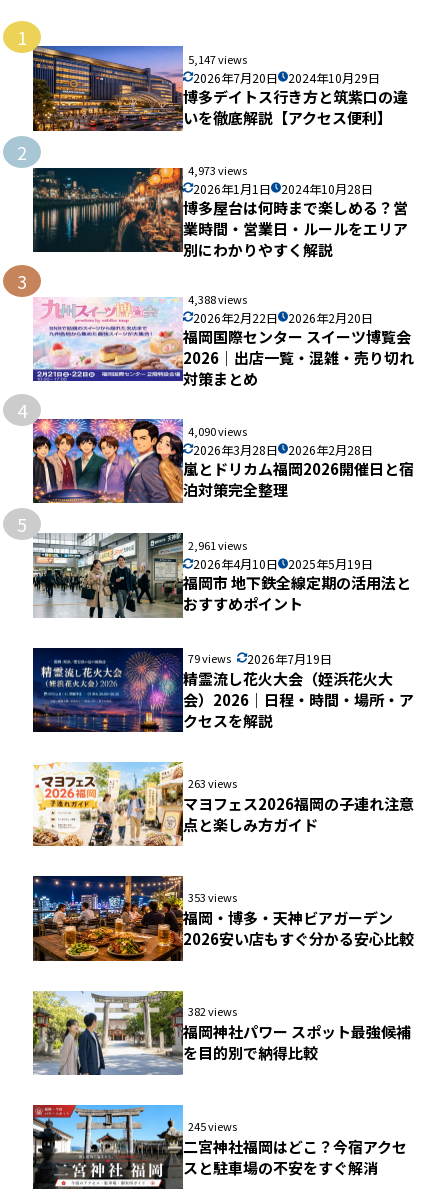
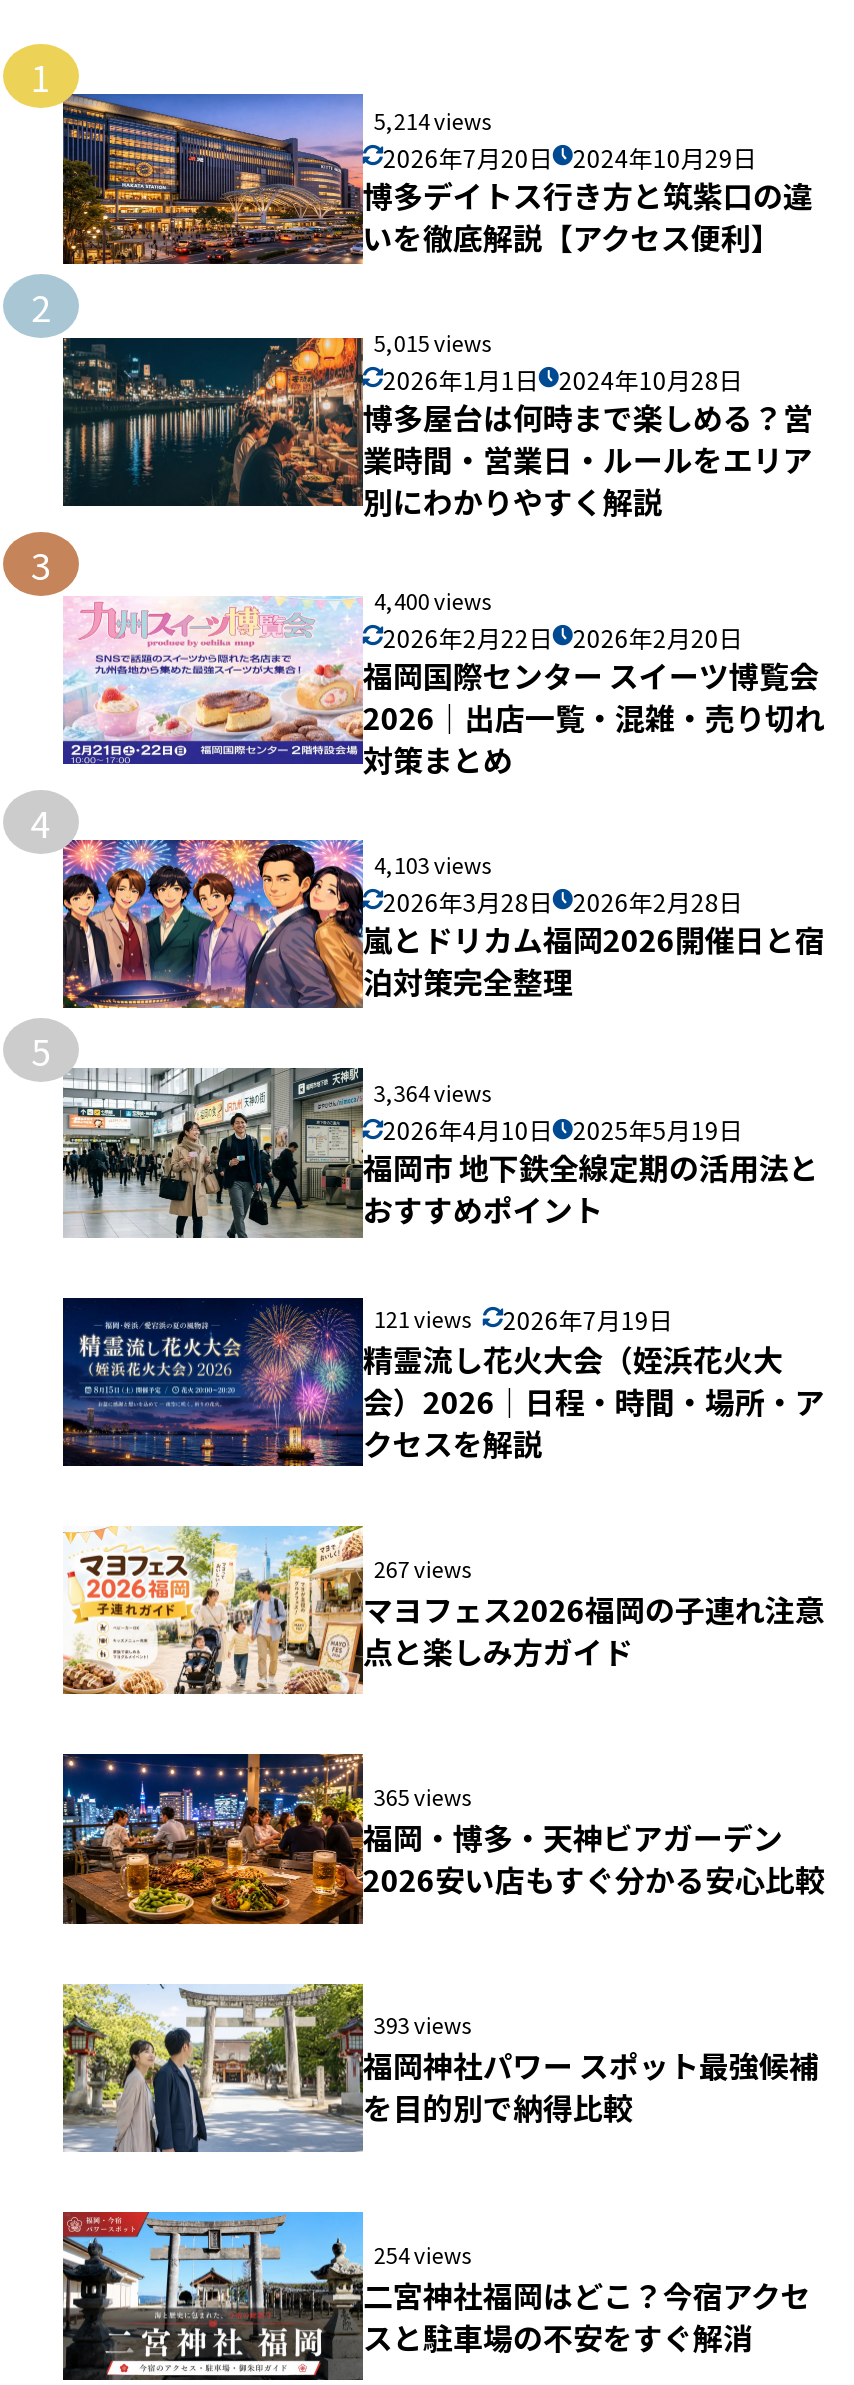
- 5,147 views
+ 5,214 views

- 4,973 views
+ 5,015 views

- 4,388 views
+ 4,400 views

- 4,090 views
+ 4,103 views

- 2,961 views
+ 3,364 views

- 79 views 2026年7月19日
+ 121 views 2026年7月19日

- 263 views
+ 267 views

- 353 views
+ 365 views

- 382 views
+ 393 views

- 245 views
+ 254 views
